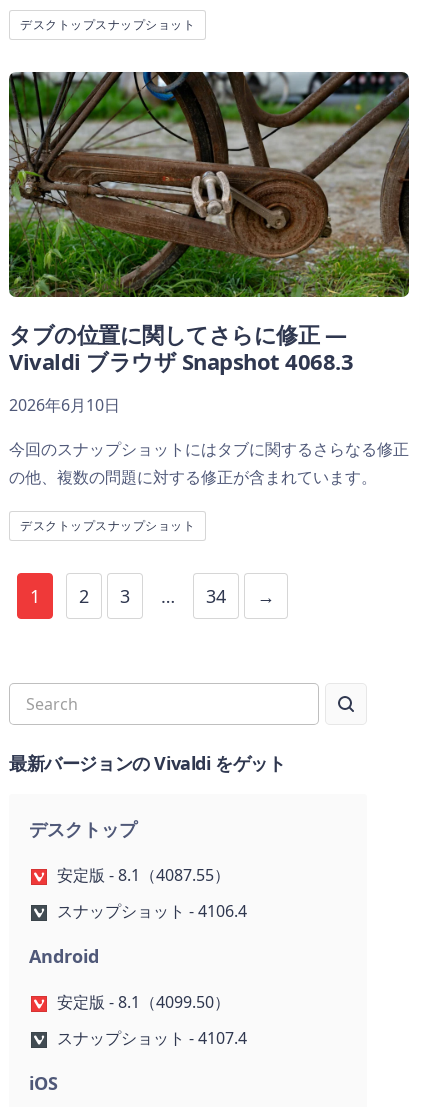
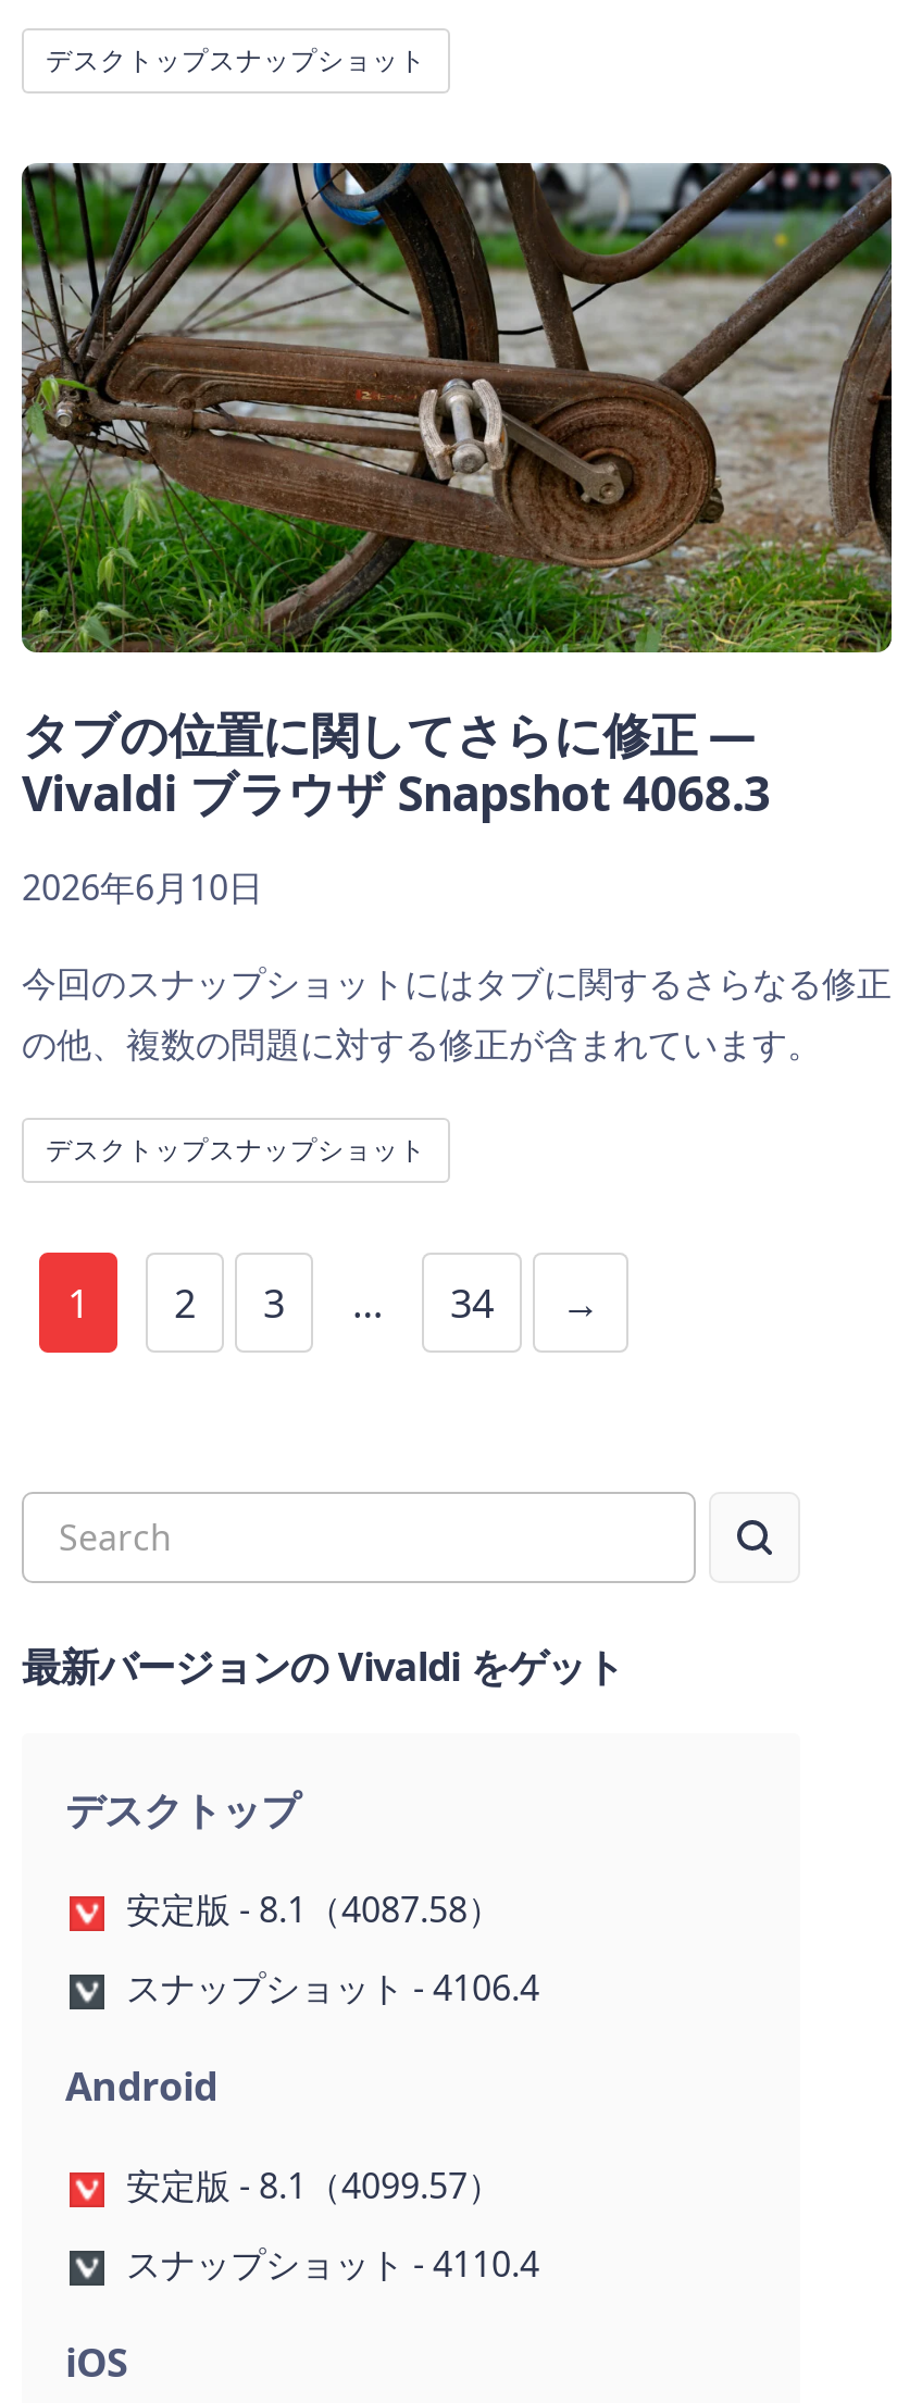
- 安定版 - 8.1（4087.55）
+ 安定版 - 8.1（4087.58）

- 安定版 - 8.1（4099.50）
+ 安定版 - 8.1（4099.57）

- スナップショット - 4107.4
+ スナップショット - 4110.4
